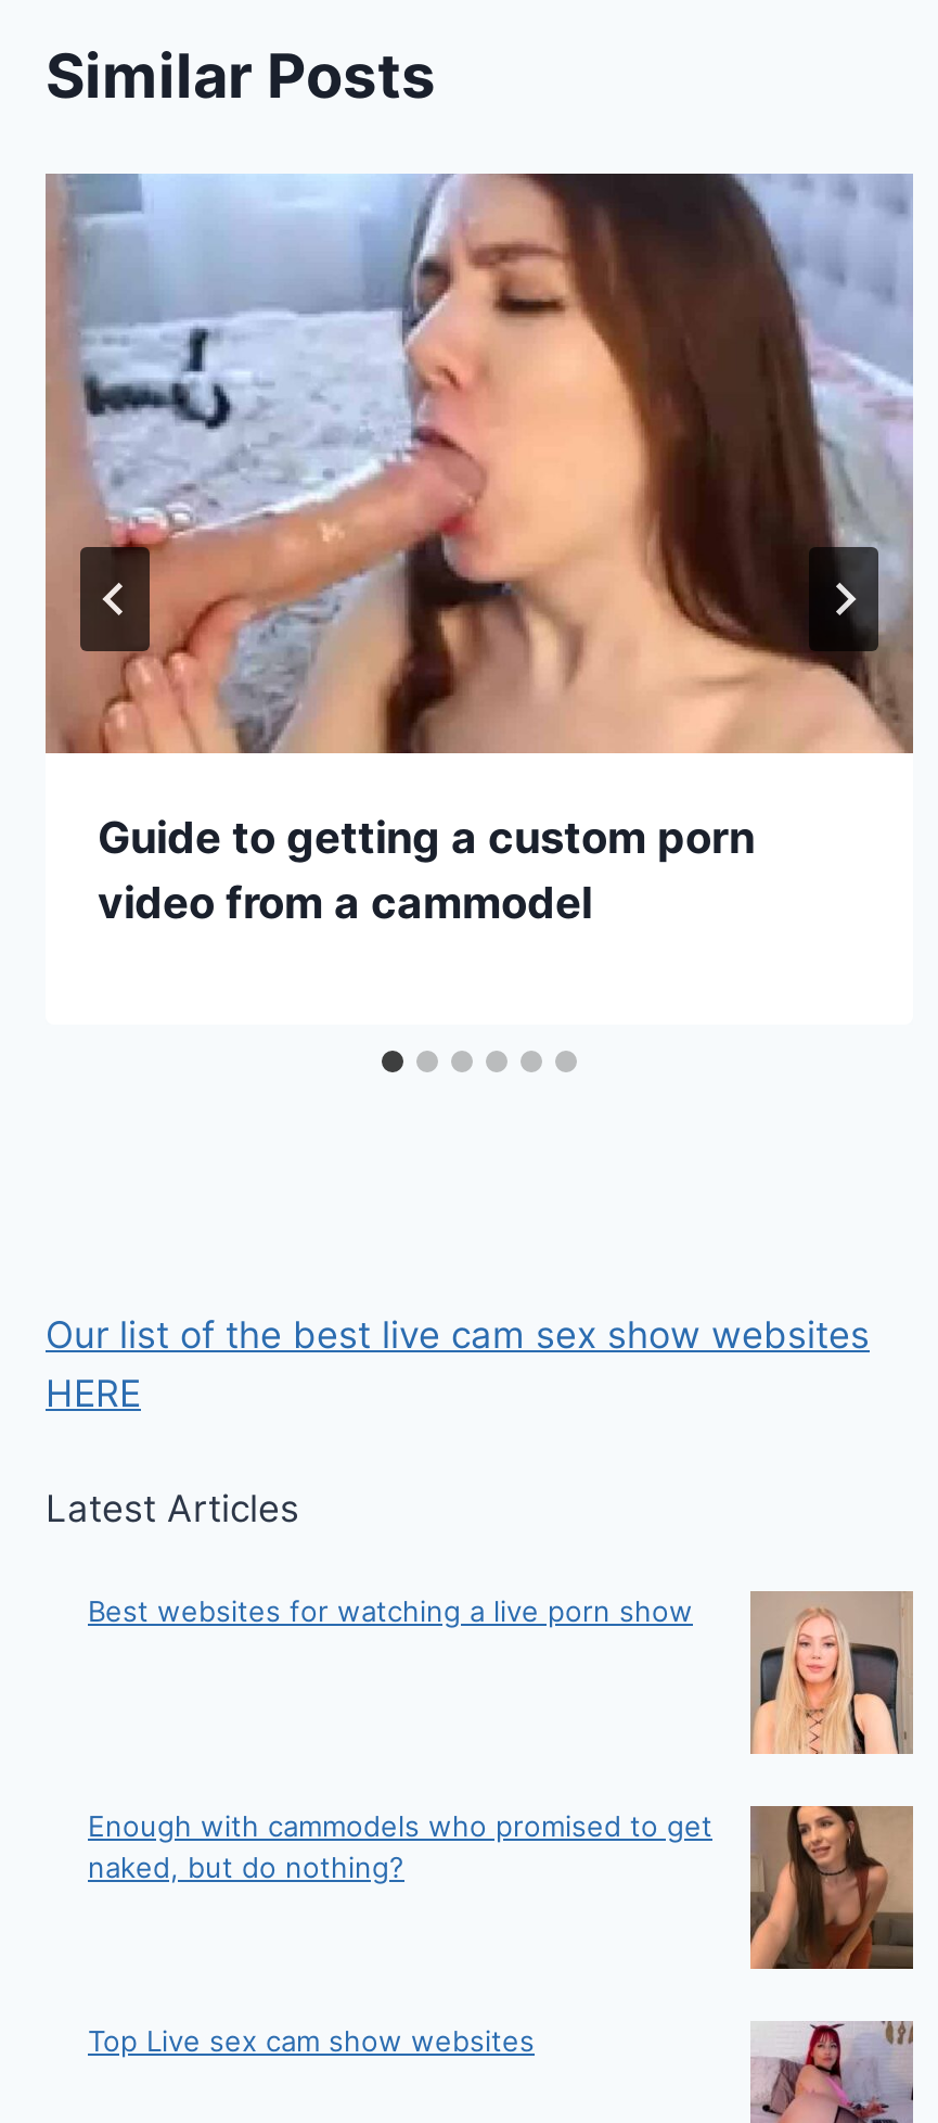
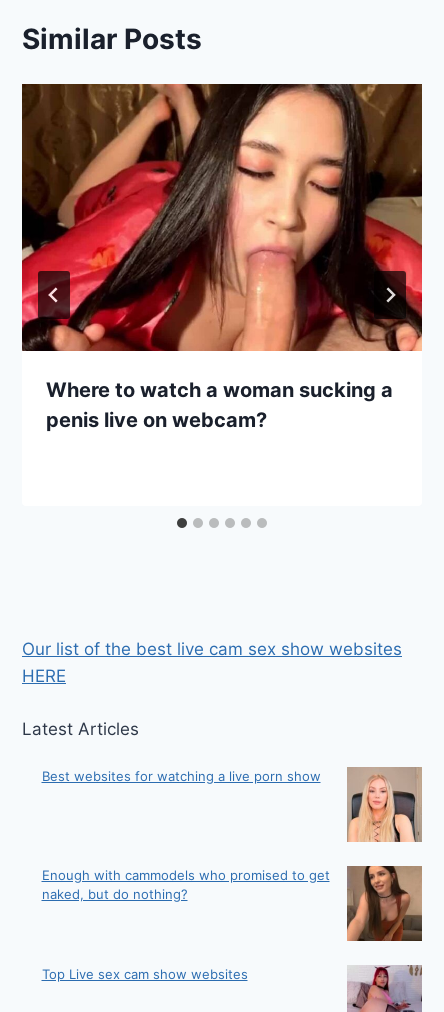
- [image]
- Guide to getting a custom porn
- video from a cammodel
+ [image]
+ Where to watch a woman sucking a
+ penis live on webcam?
